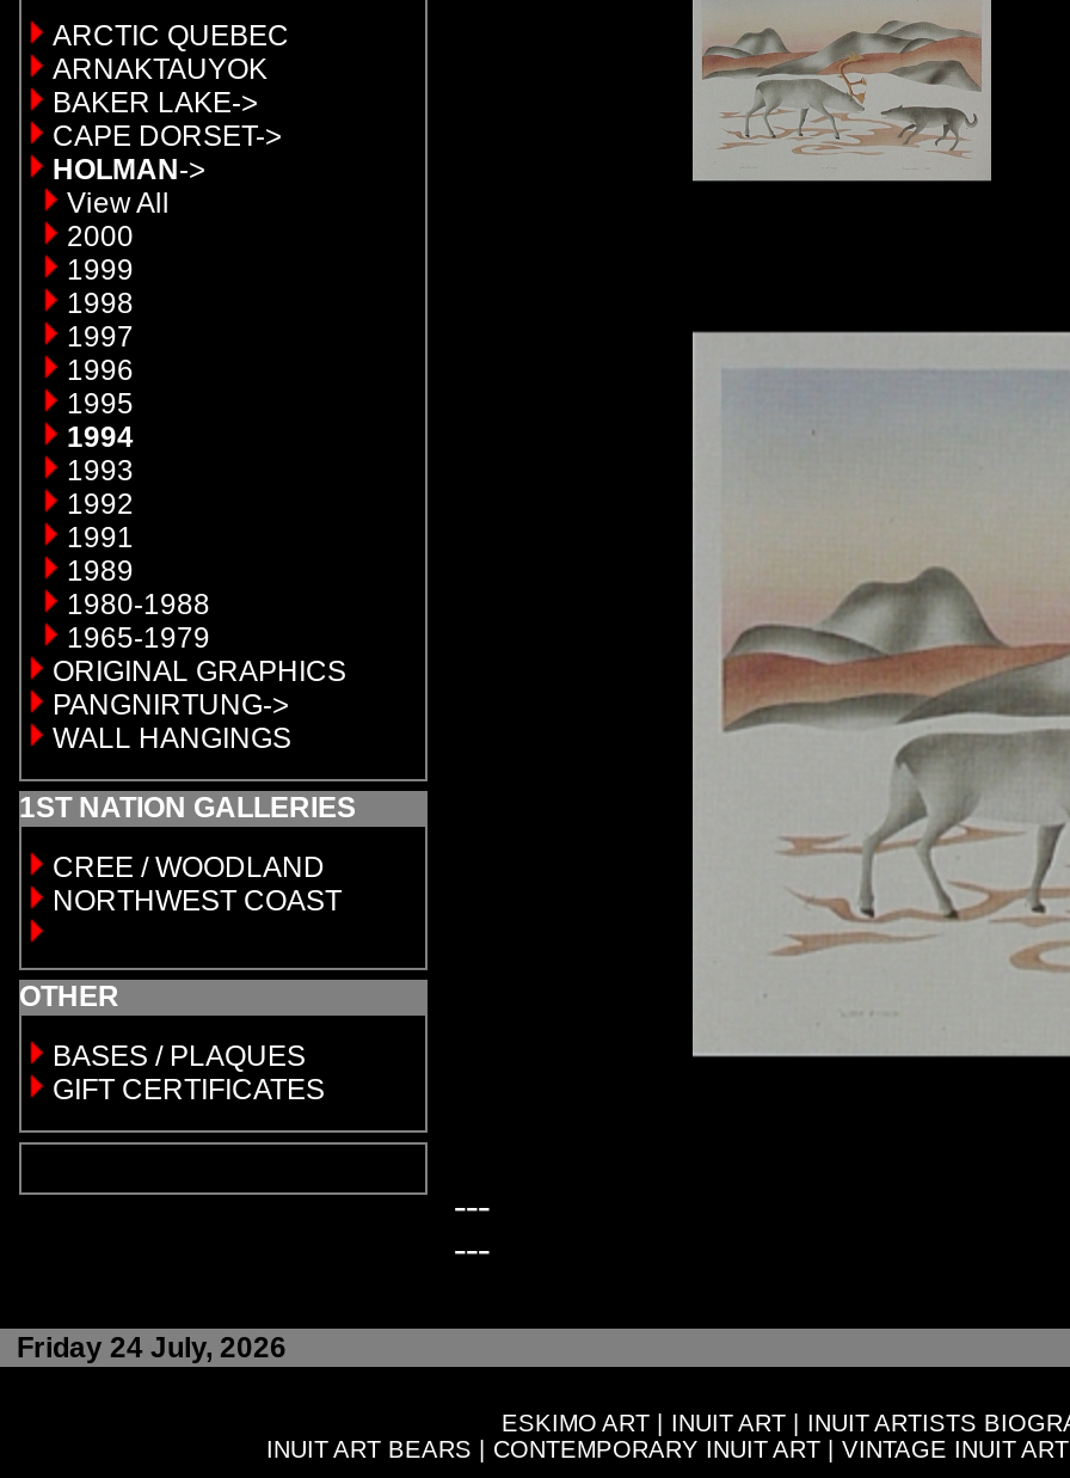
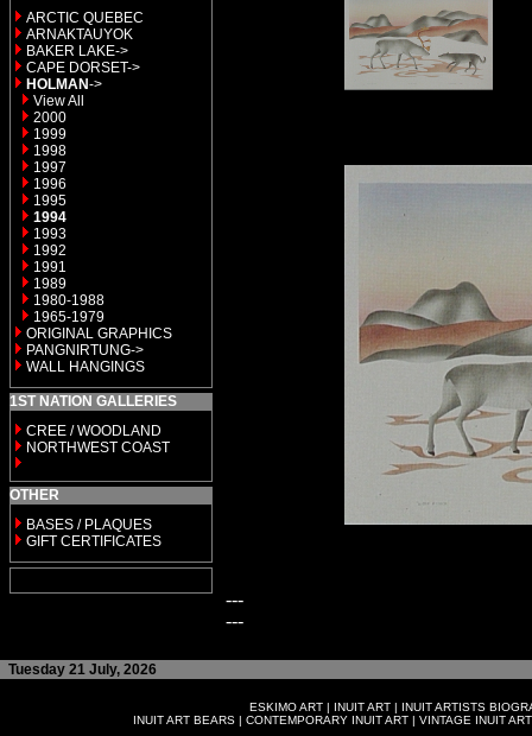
- Friday 24 July, 2026
+ Tuesday 21 July, 2026
